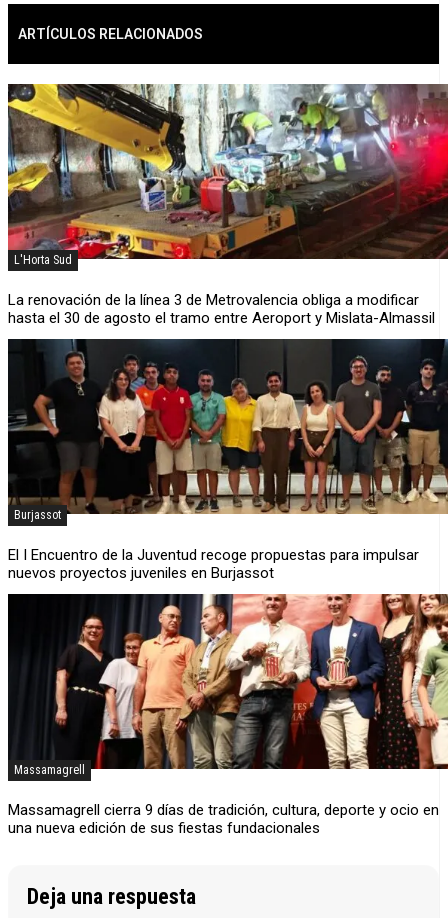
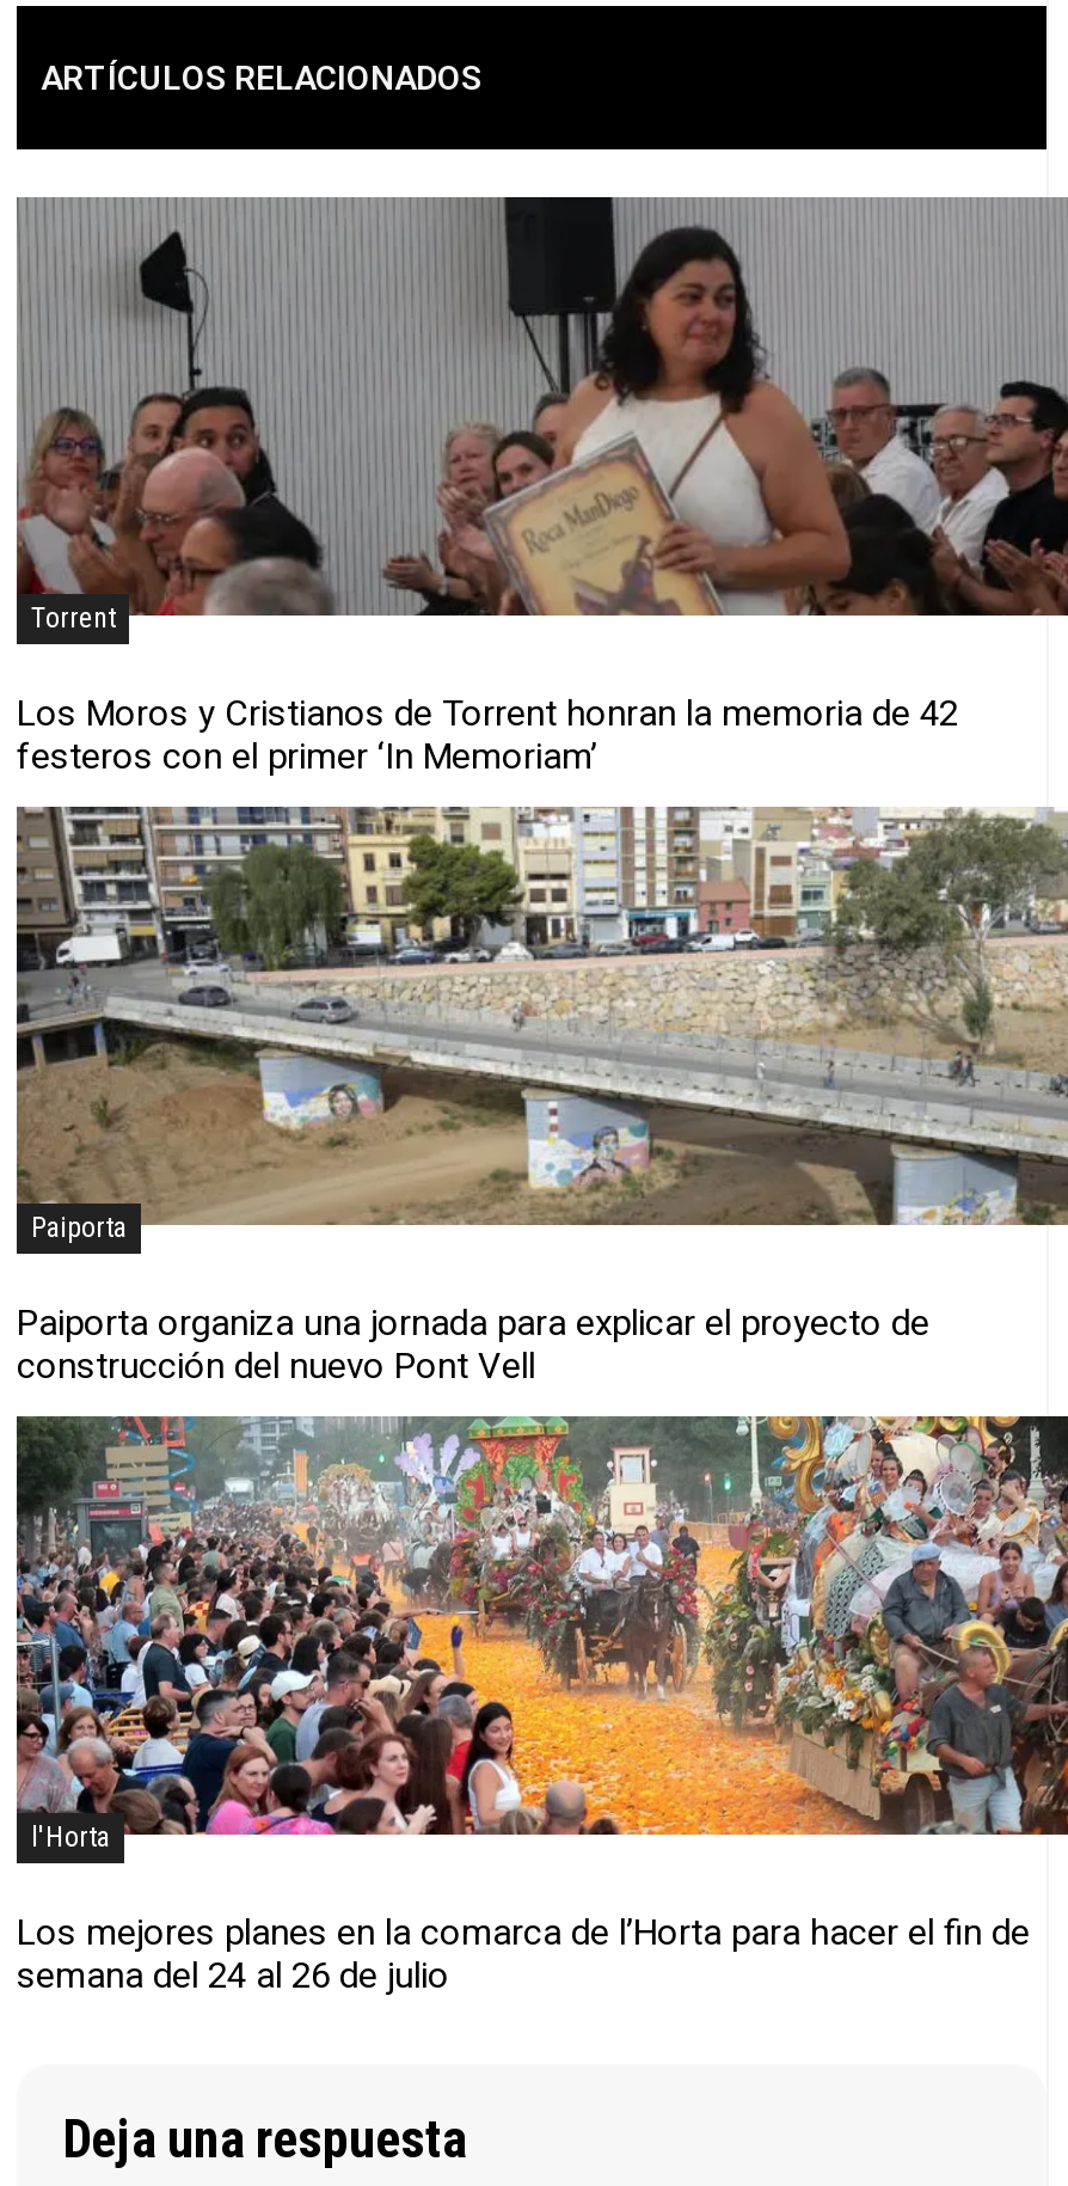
- [image]
- L'Horta Sud
+ [image]
+ Torrent

- La renovación de la línea 3 de Metrovalencia obliga a modificar
- hasta el 30 de agosto el tramo entre Aeroport y Mislata-Almassil
+ Los Moros y Cristianos de Torrent honran la memoria de 42
+ festeros con el primer ‘In Memoriam’

- [image]
- Burjassot
+ [image]
+ Paiporta

- El I Encuentro de la Juventud recoge propuestas para impulsar
- nuevos proyectos juveniles en Burjassot
+ Paiporta organiza una jornada para explicar el proyecto de
+ construcción del nuevo Pont Vell

- [image]
- Massamagrell
+ [image]
+ l'Horta

- Massamagrell cierra 9 días de tradición, cultura, deporte y ocio en
- una nueva edición de sus fiestas fundacionales
+ Los mejores planes en la comarca de l’Horta para hacer el fin de
+ semana del 24 al 26 de julio
